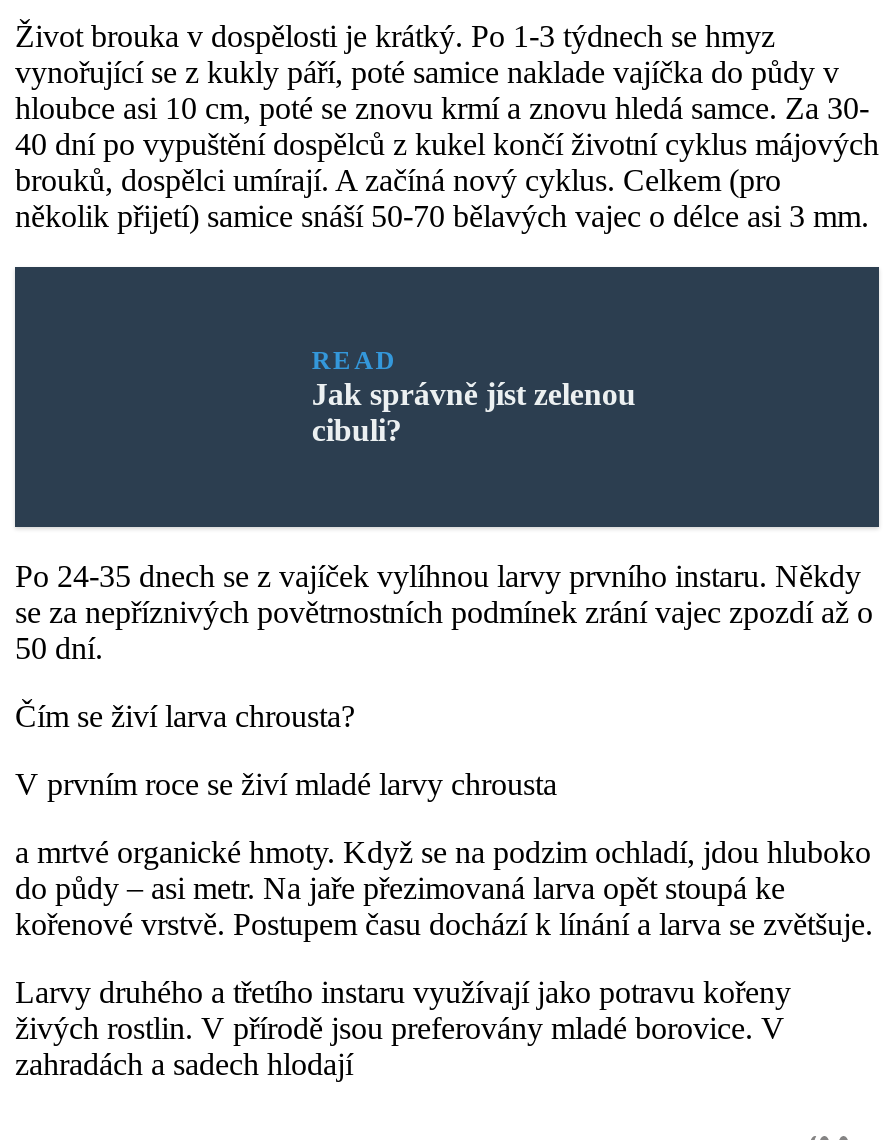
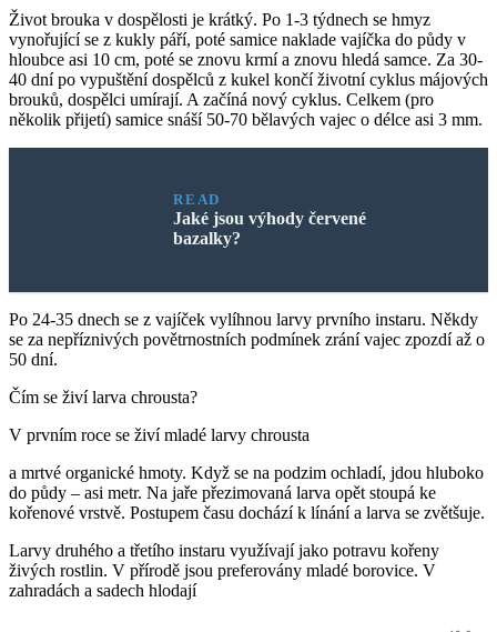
- Jak správně jíst zelenou
- cibuli?
+ Jaké jsou výhody červené
+ bazalky?
